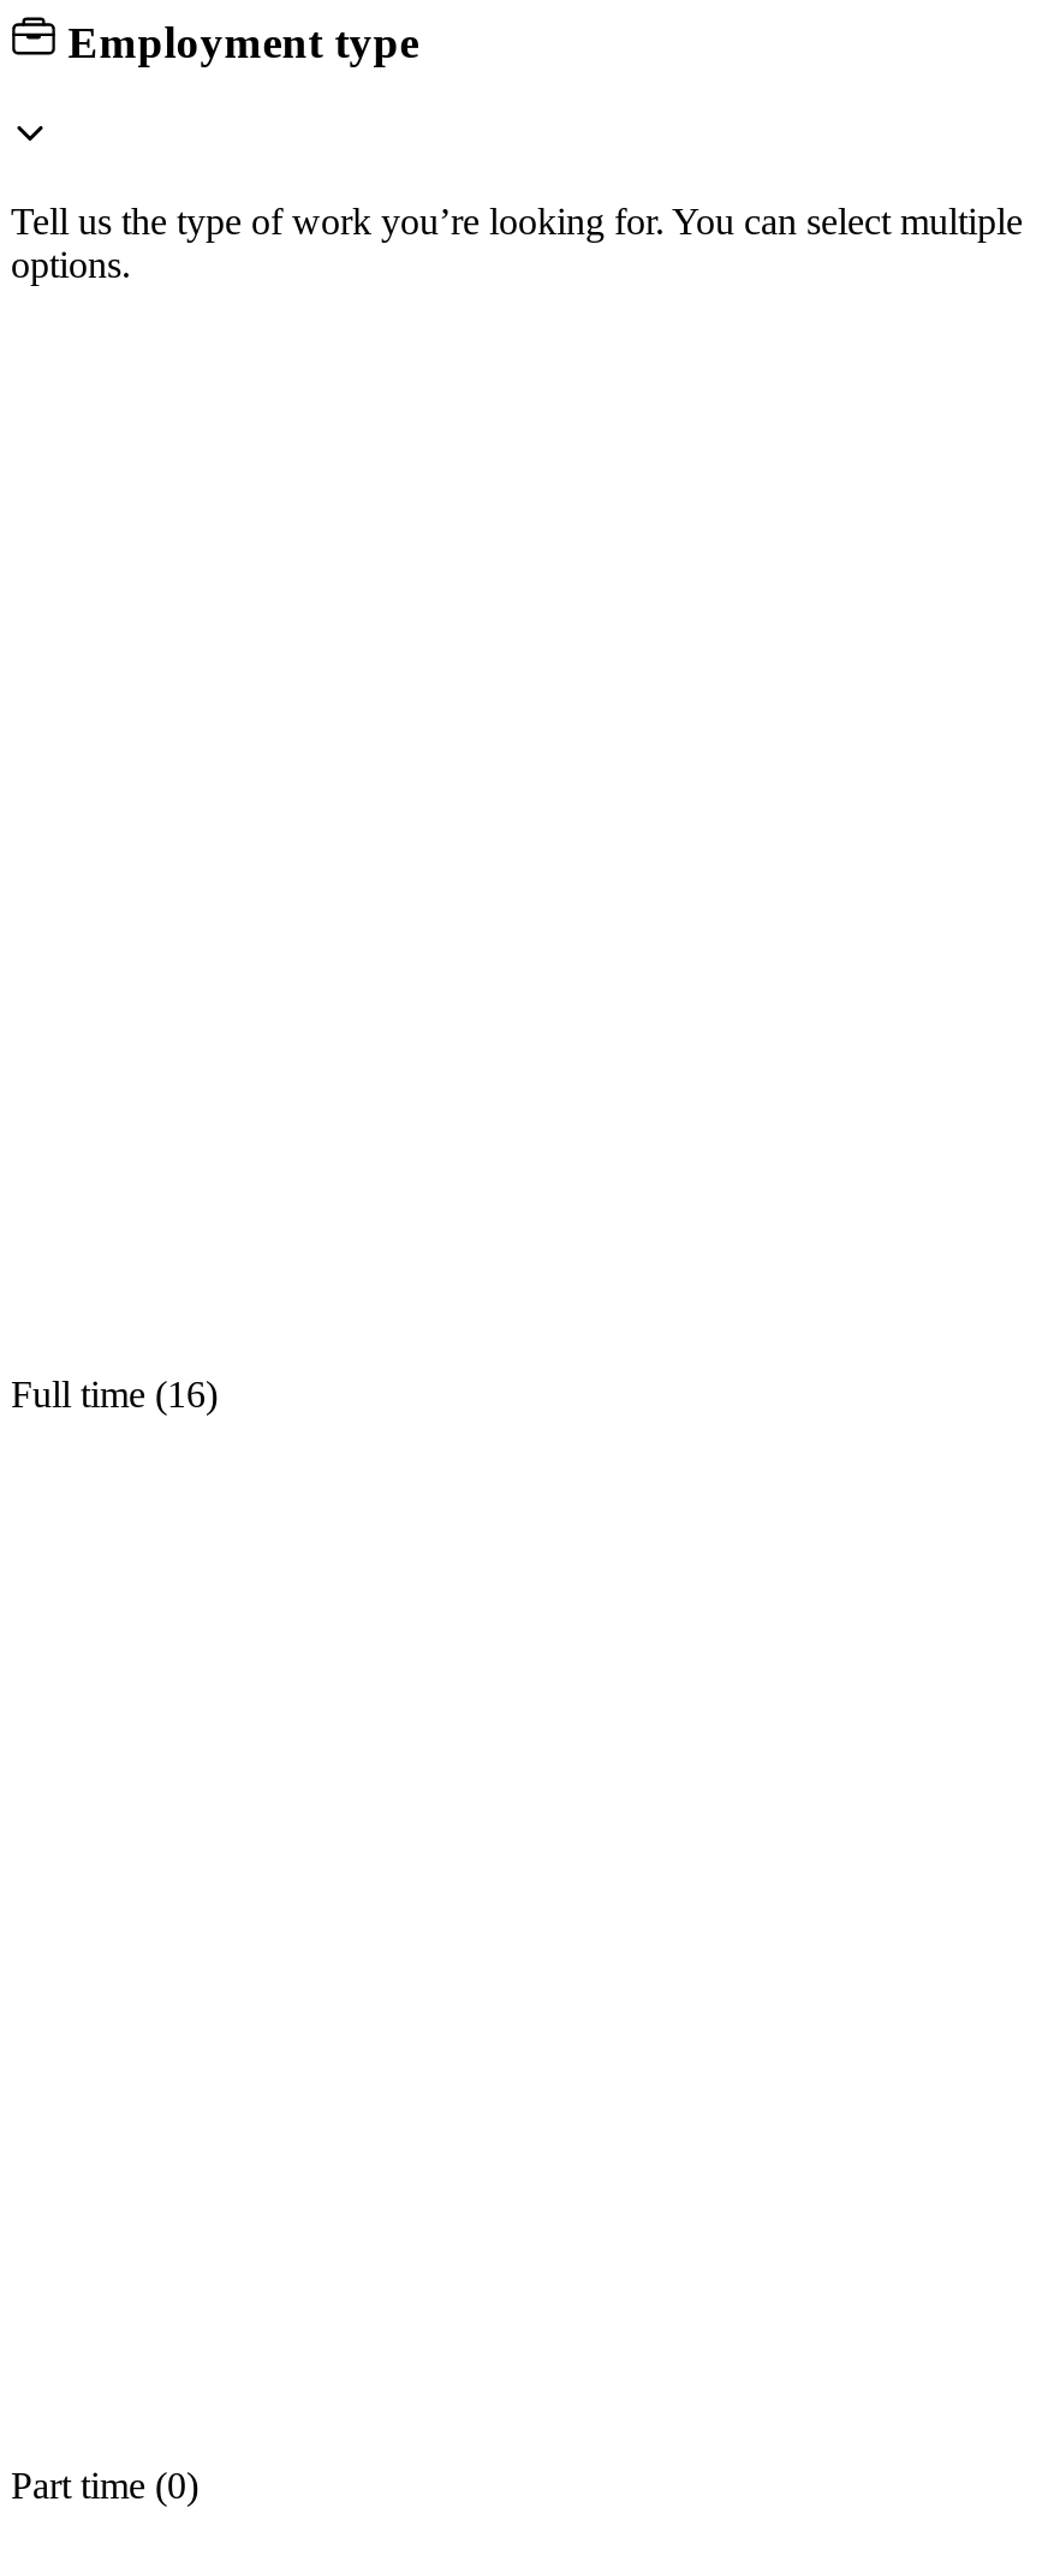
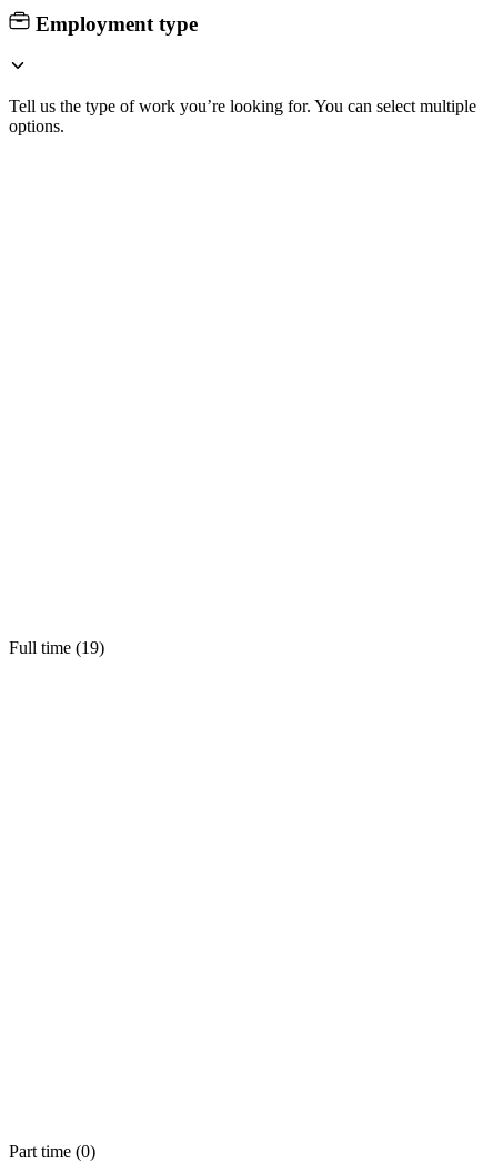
- Full time (16)
+ Full time (19)
